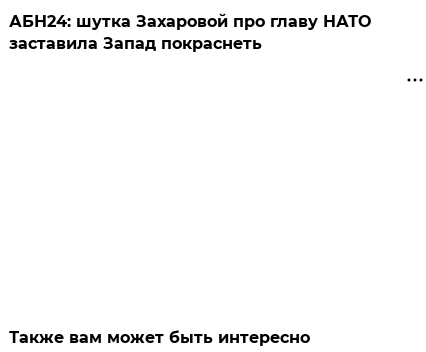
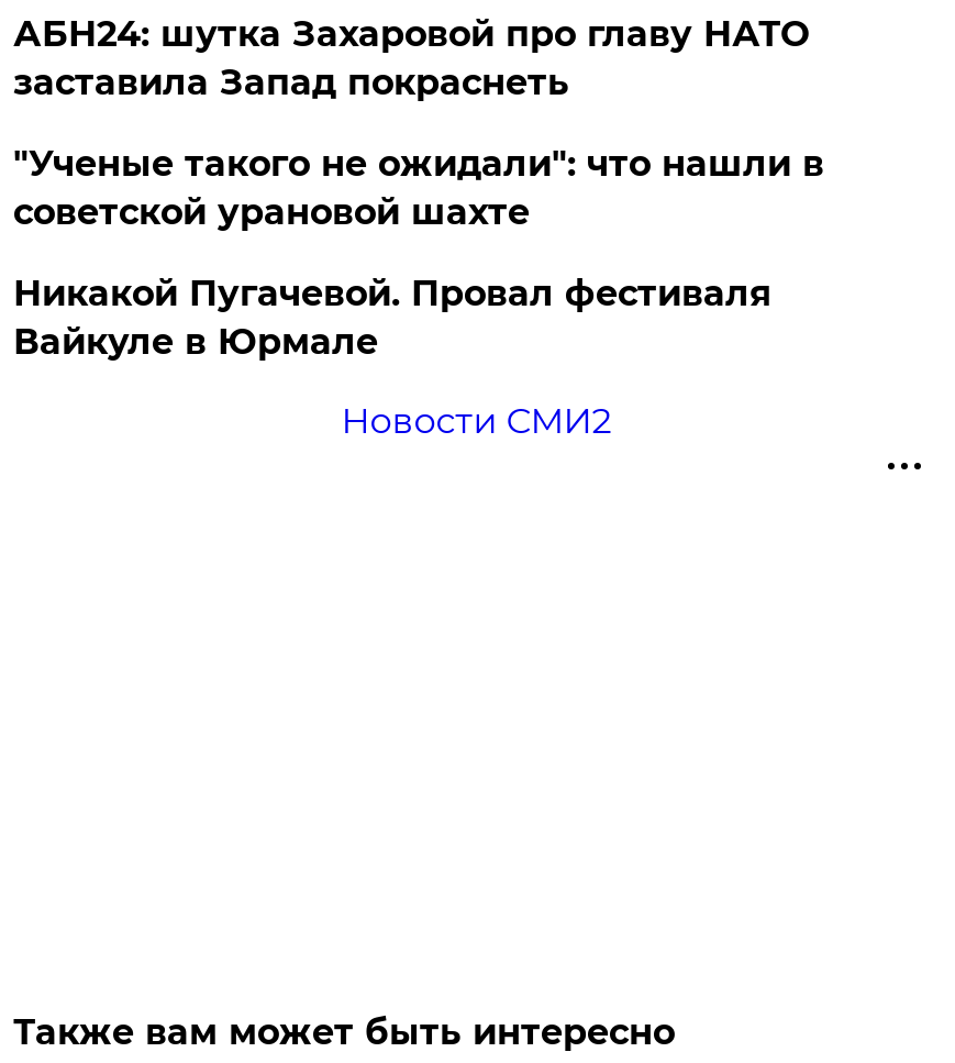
+ "Ученые такого не ожидали": что нашли в
+ советской урановой шахте
+ Никакой Пугачевой. Провал фестиваля
+ Вайкуле в Юрмале
+ Новости СМИ2
